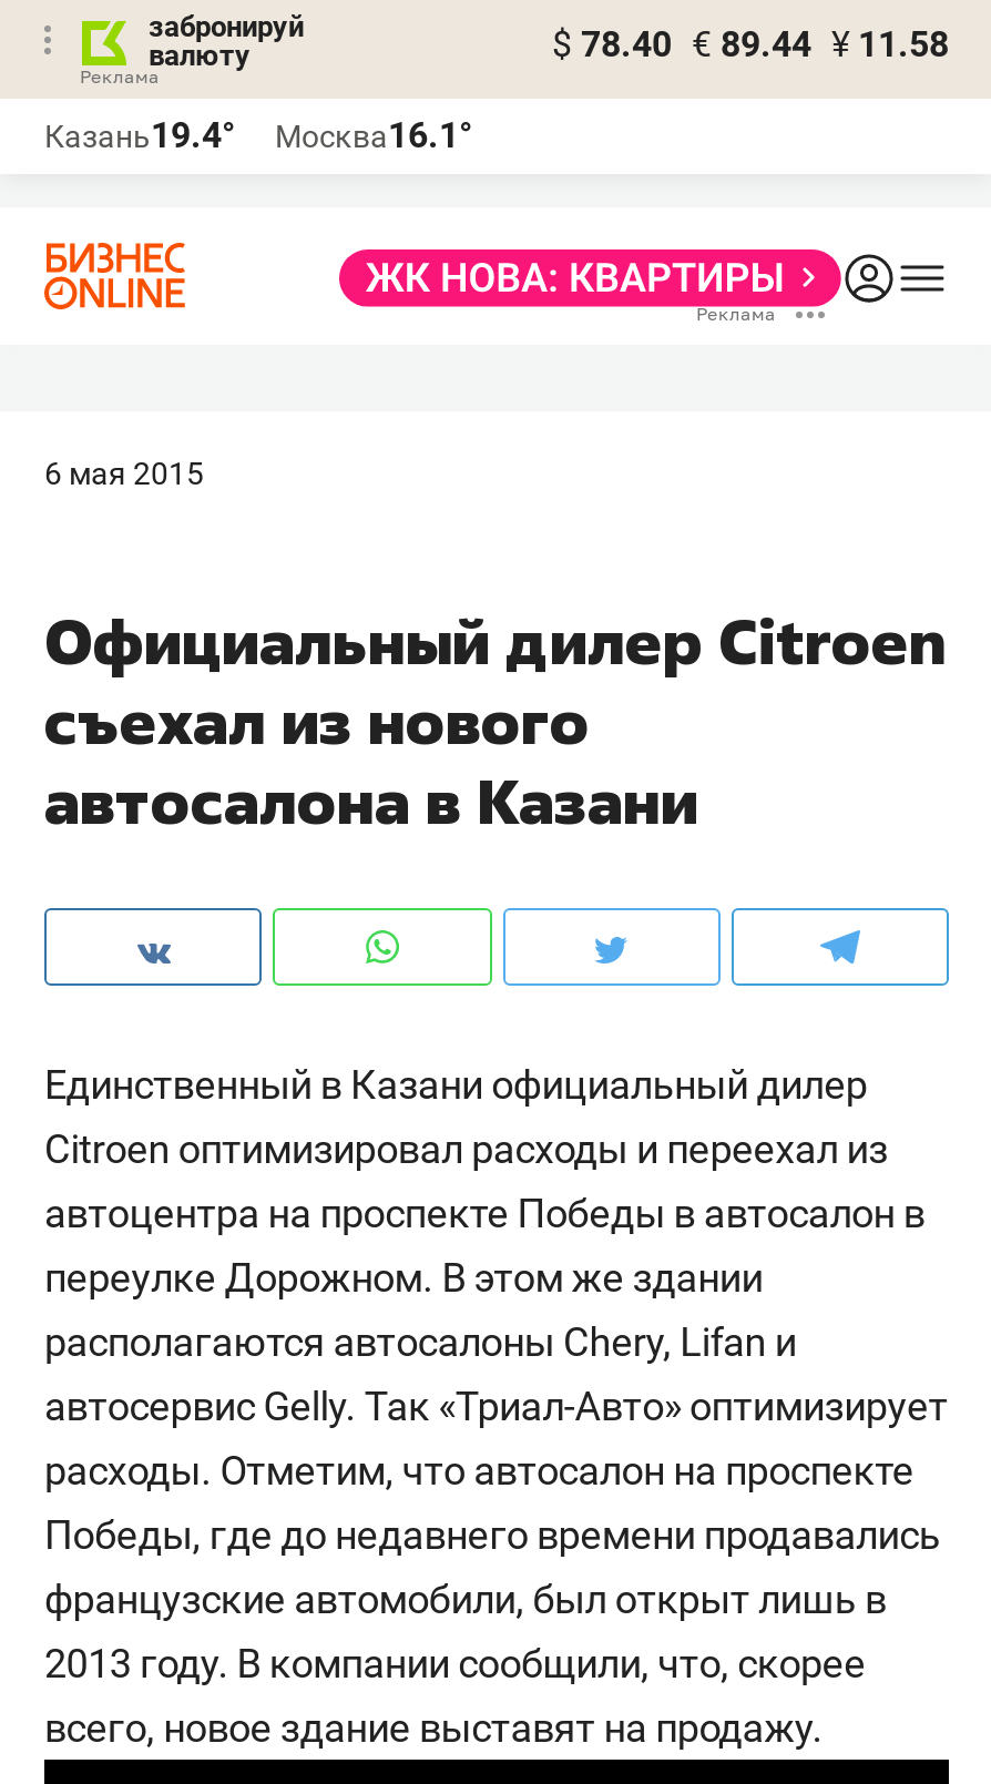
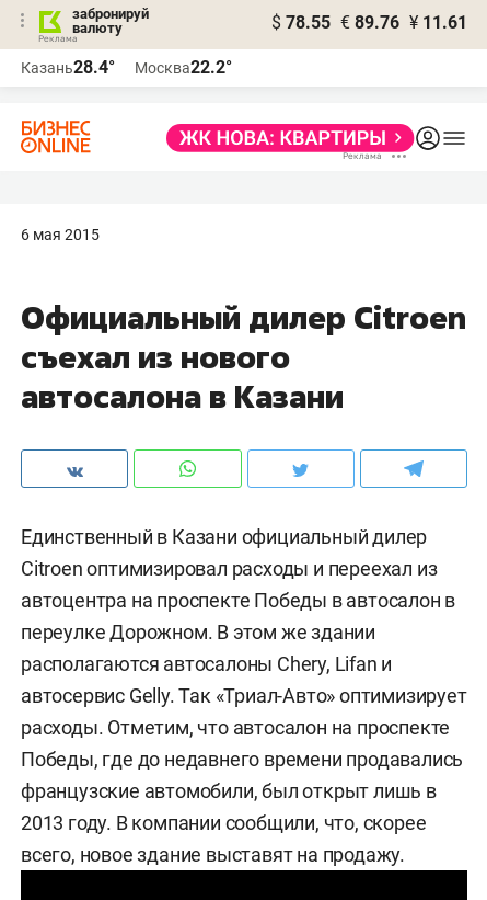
- $ 78.40 € 89.44 ¥ 11.58
+ $ 78.55 € 89.76 ¥ 11.61

- Казань19.4°
+ Казань28.4°

- Москва16.1°
+ Москва22.2°
